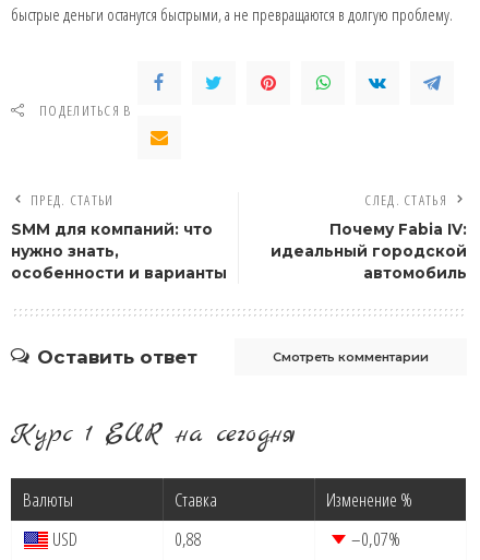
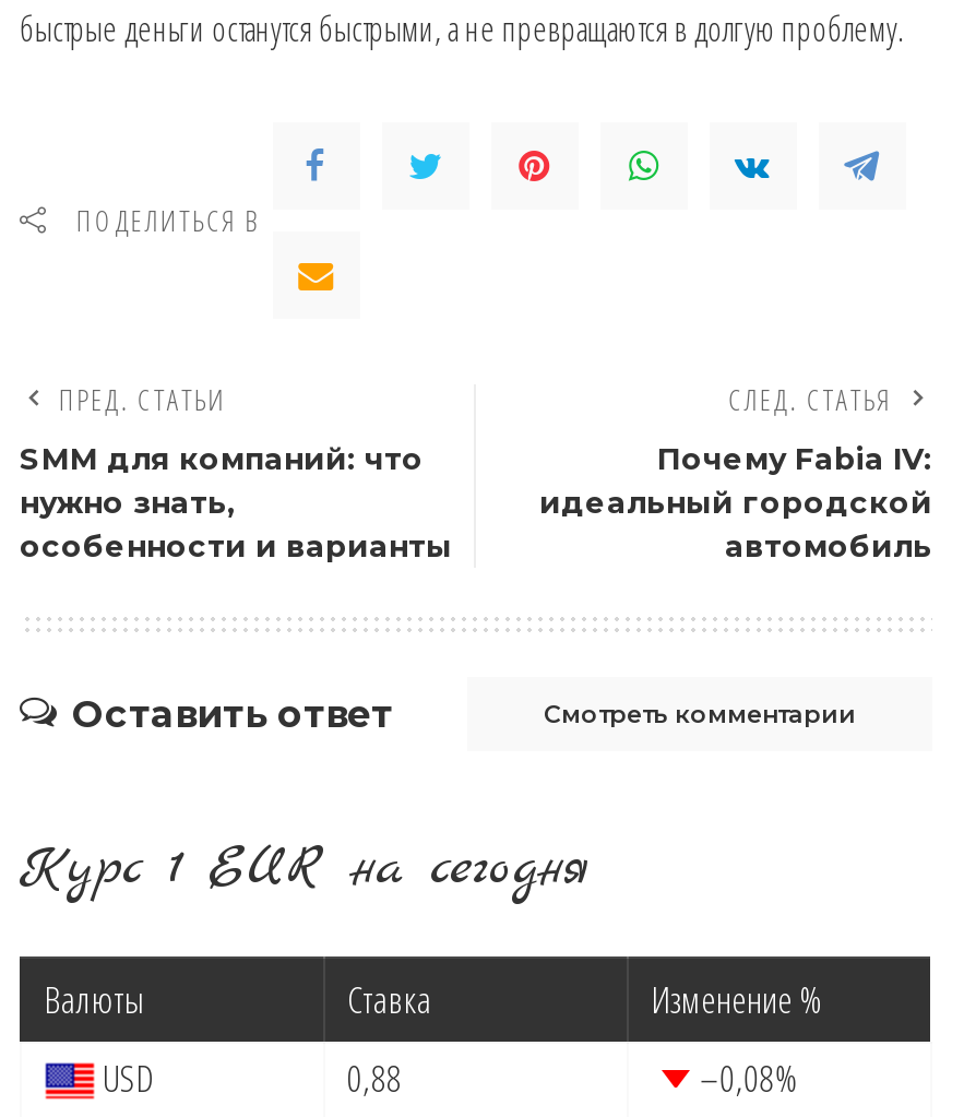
- –0,07%
+ –0,08%
